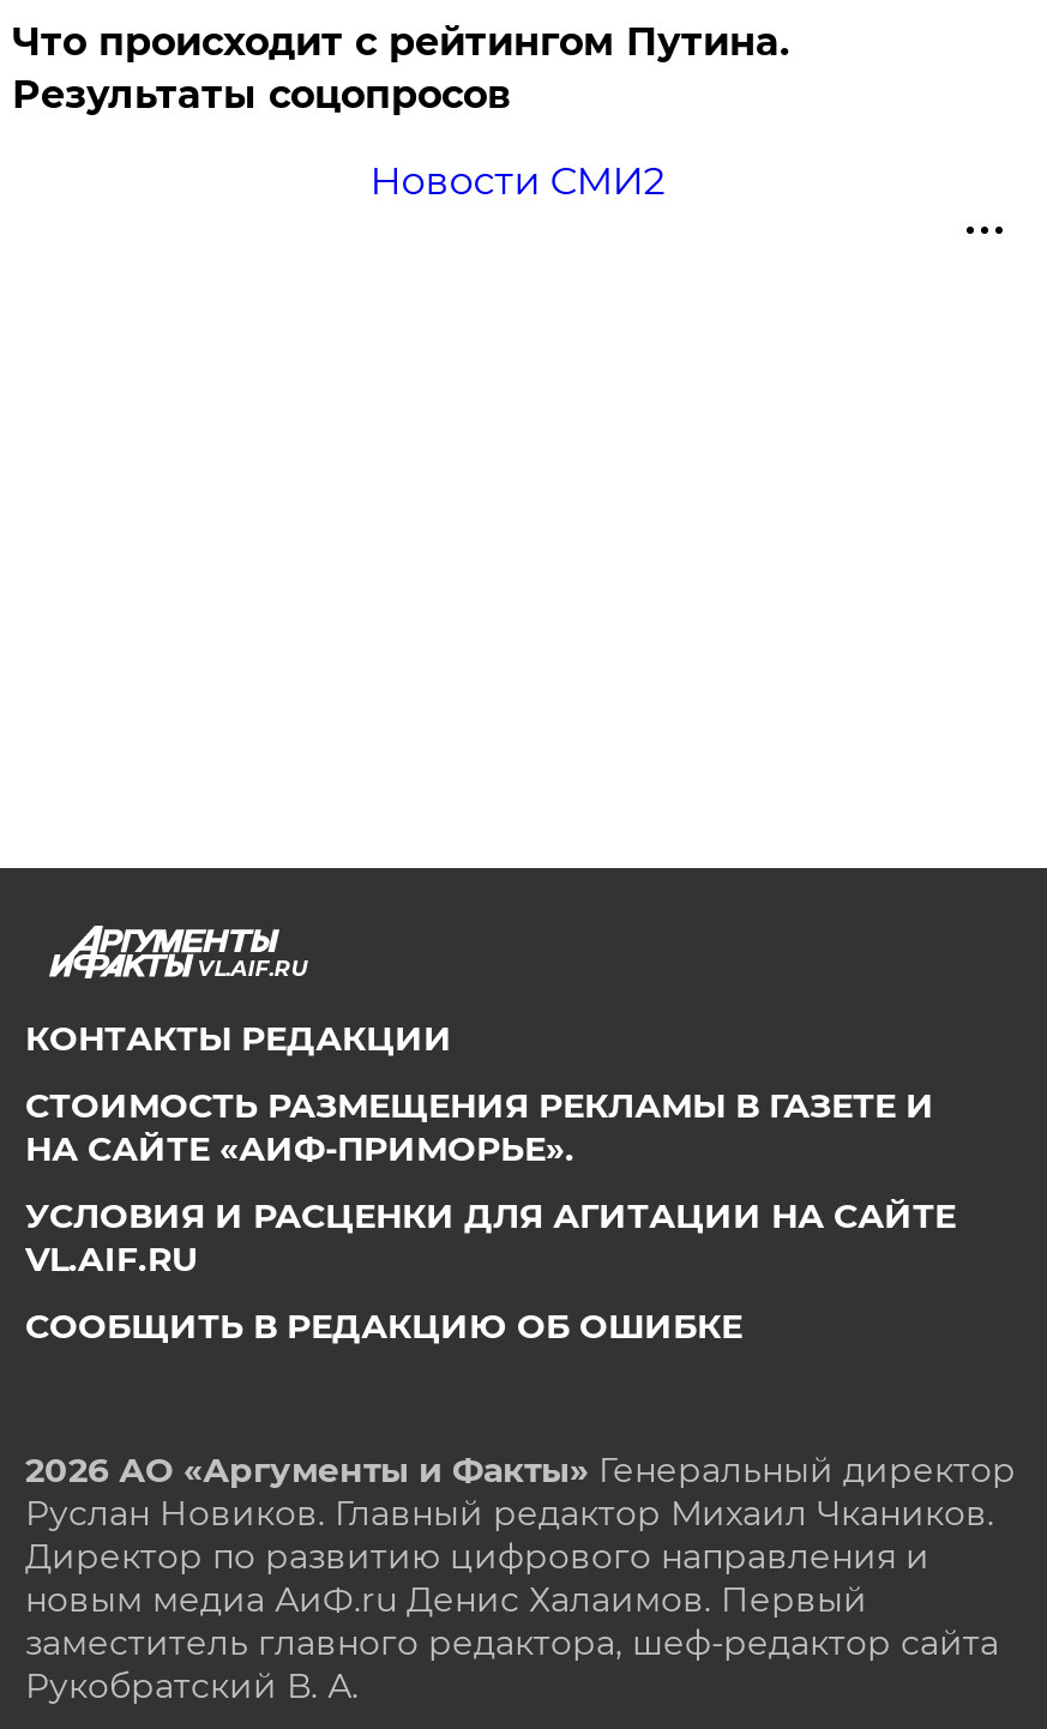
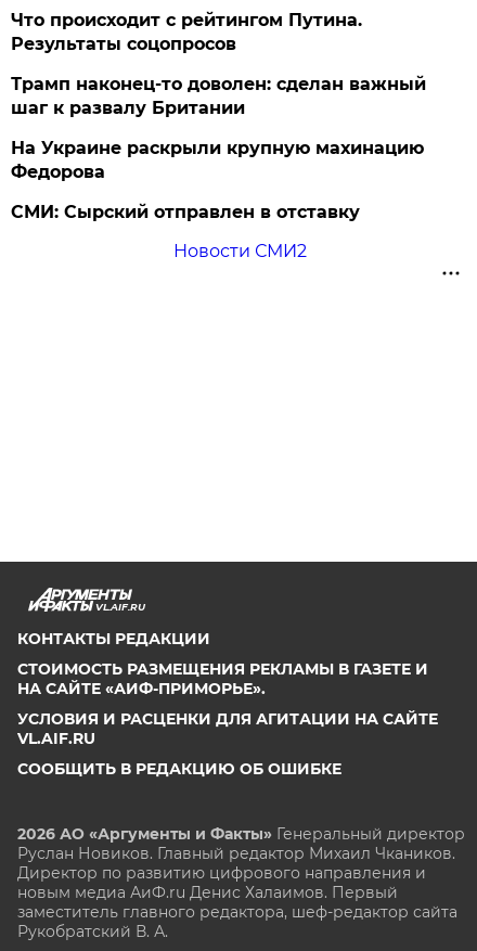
+ Трамп наконец-то доволен: сделан важный
+ шаг к развалу Британии
+ На Украине раскрыли крупную махинацию
+ Федорова
+ СМИ: Сырский отправлен в отставку
